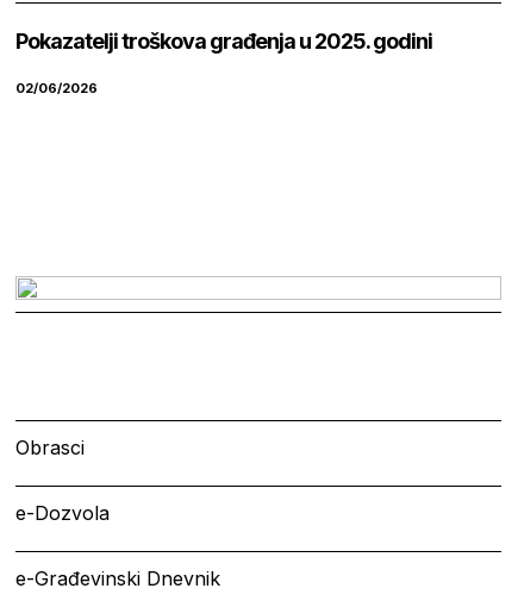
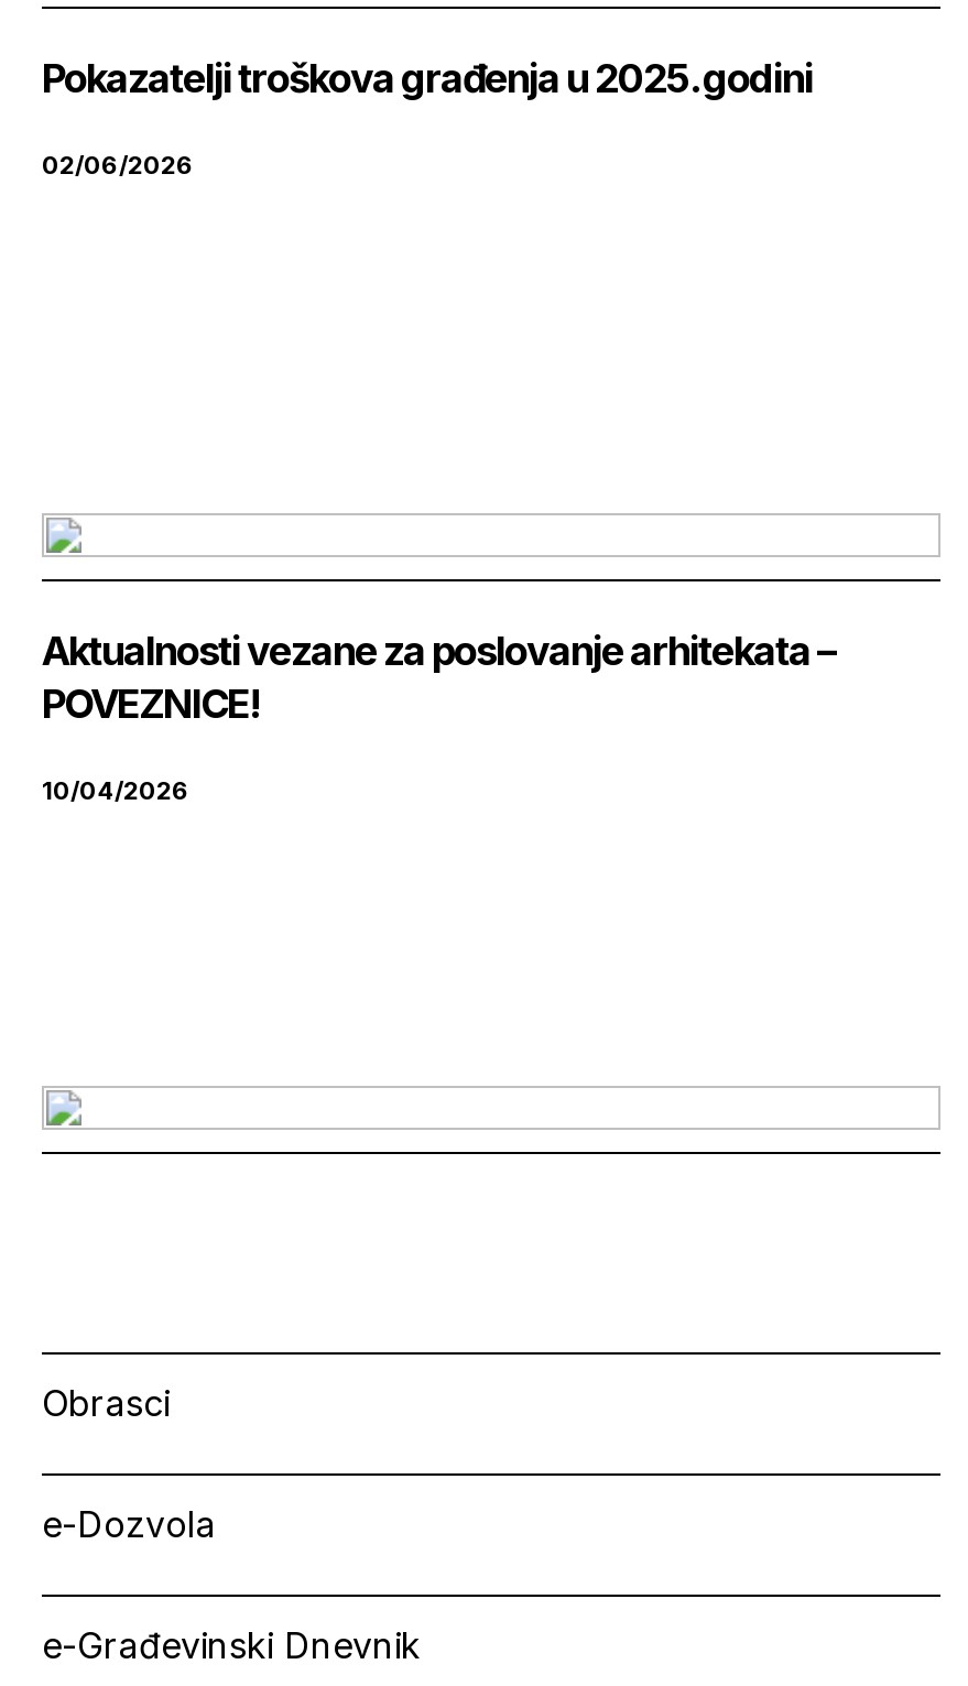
+ Aktualnosti vezane za poslovanje arhitekata –
+ POVEZNICE!
+ 10/04/2026
